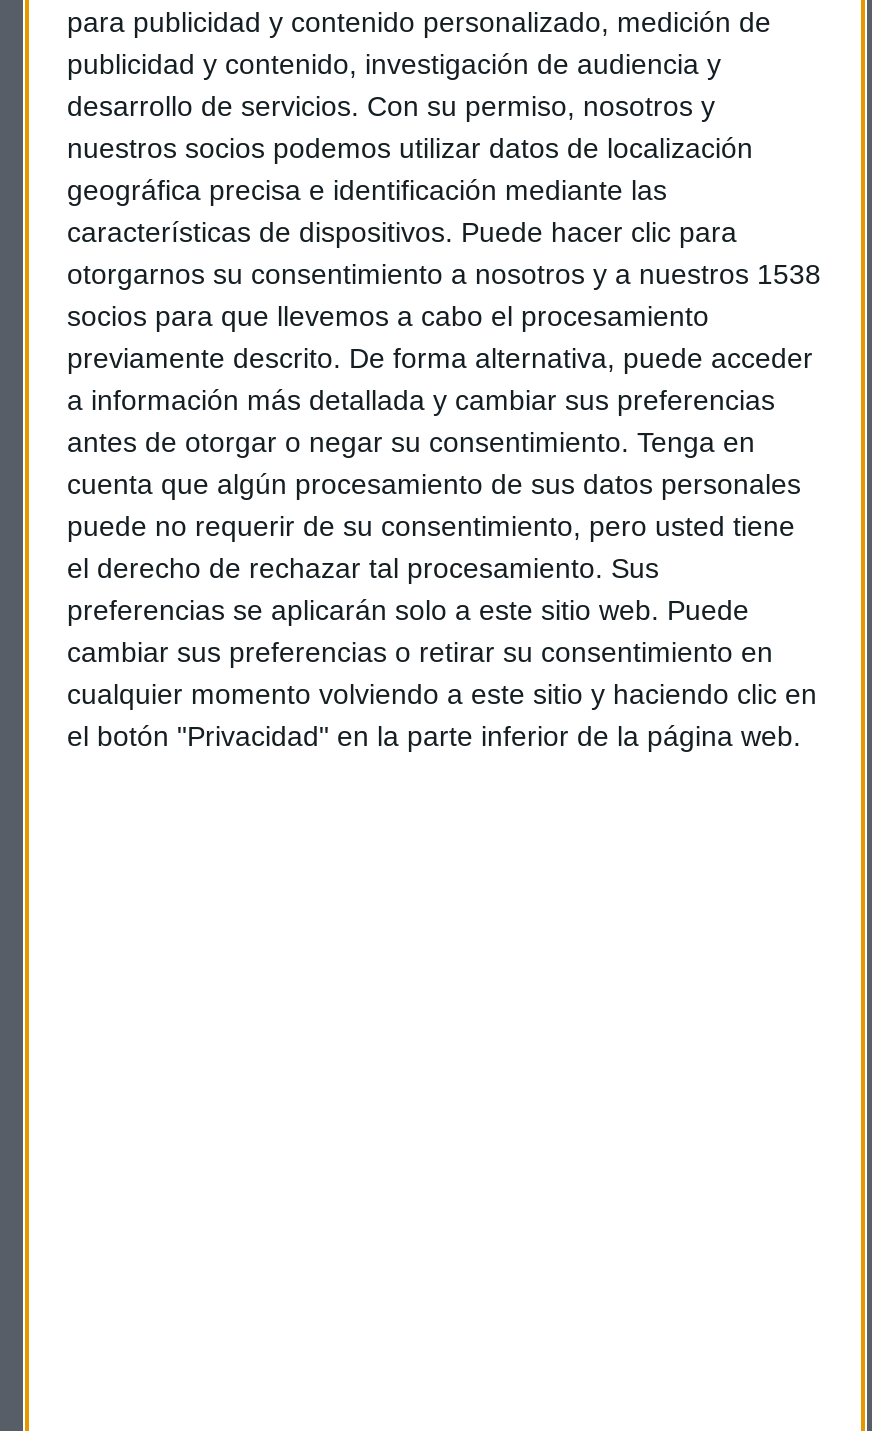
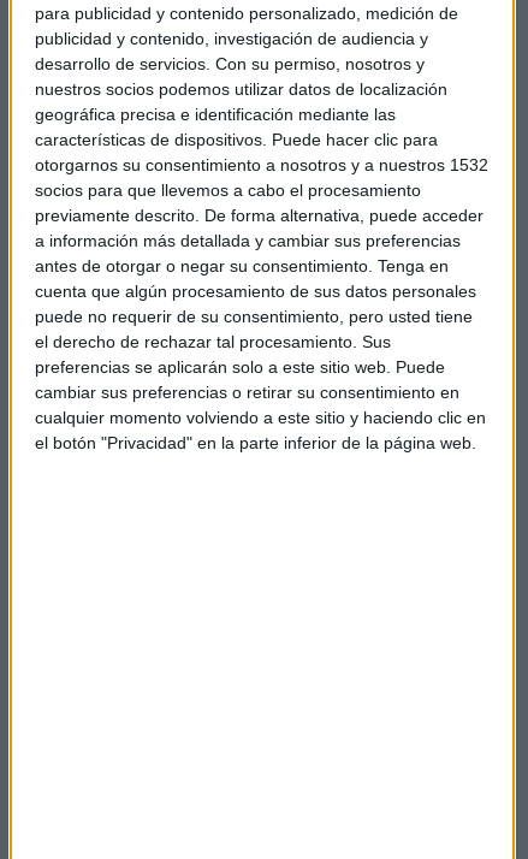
- otorgarnos su consentimiento a nosotros y a nuestros 1538
+ otorgarnos su consentimiento a nosotros y a nuestros 1532
